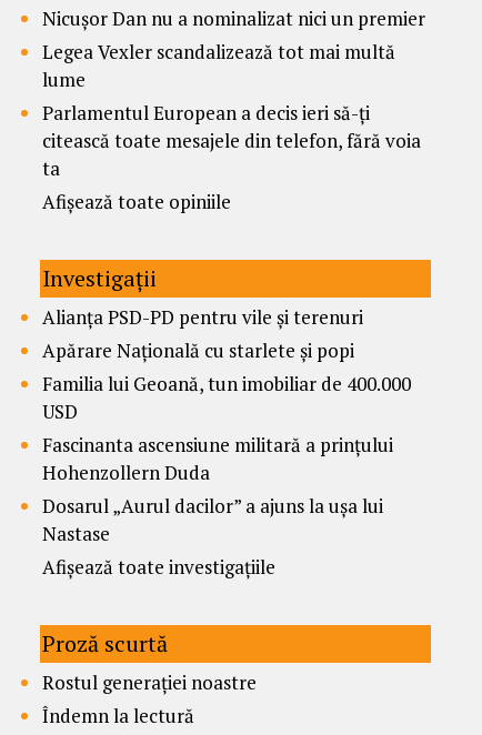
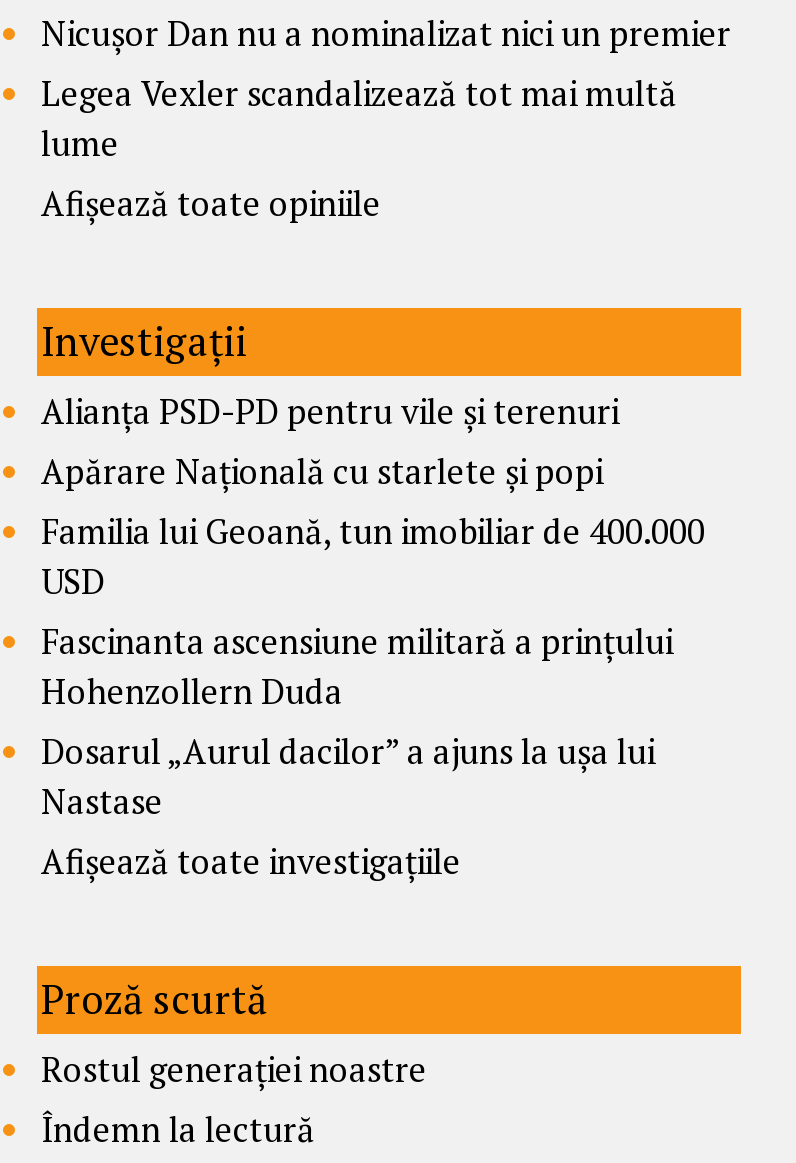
- Parlamentul European a decis ieri să-ți
- citească toate mesajele din telefon, fără voia
- ta
